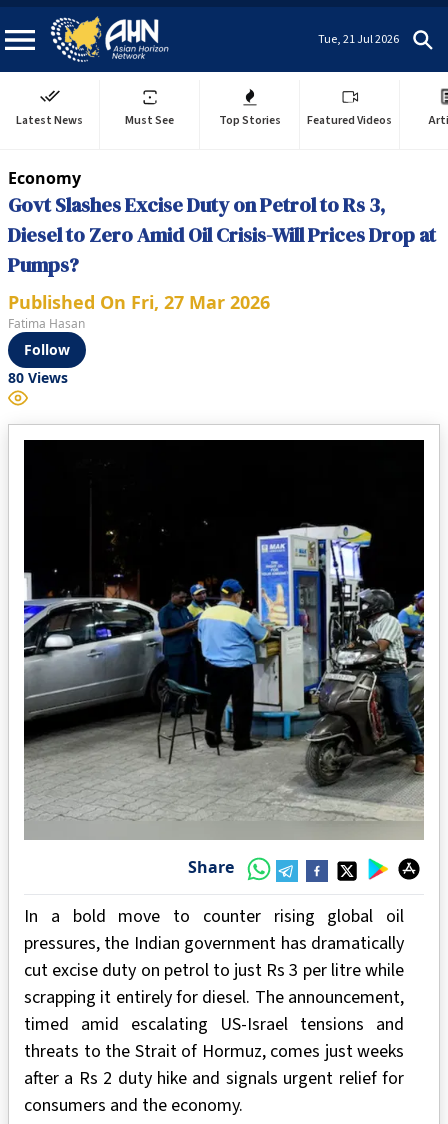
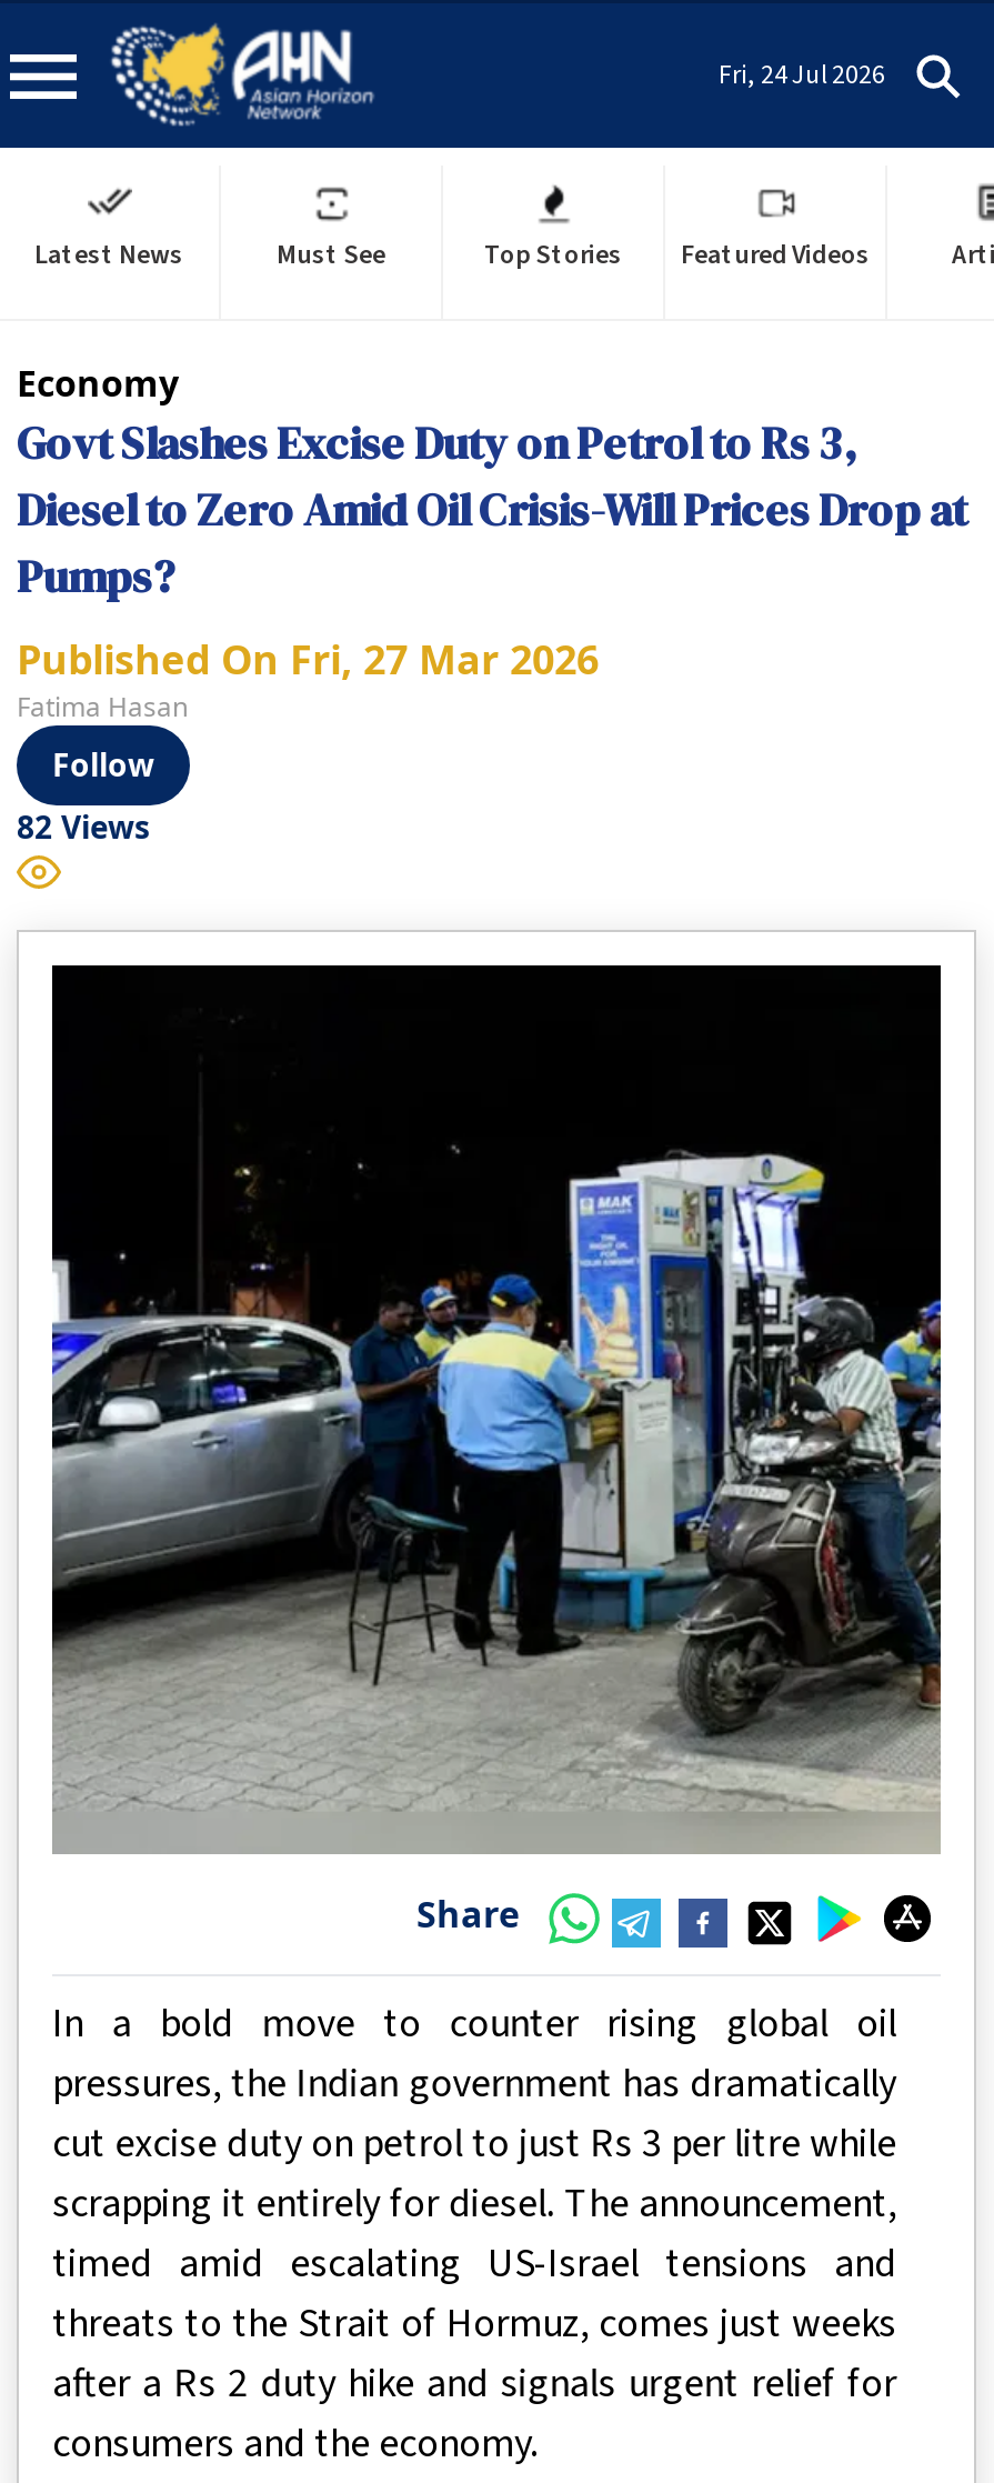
- Tue, 21 Jul 2026
+ Fri, 24 Jul 2026

- 80Views
+ 82Views
